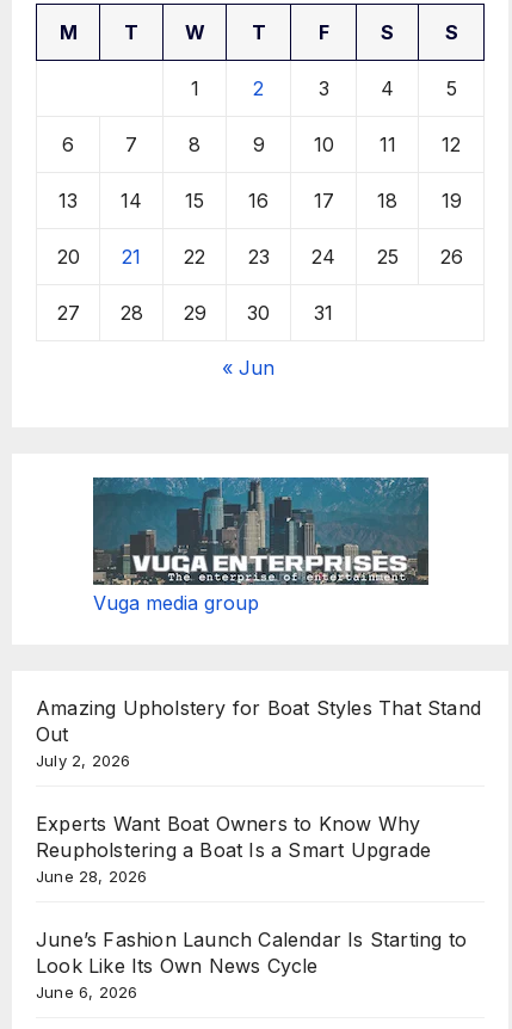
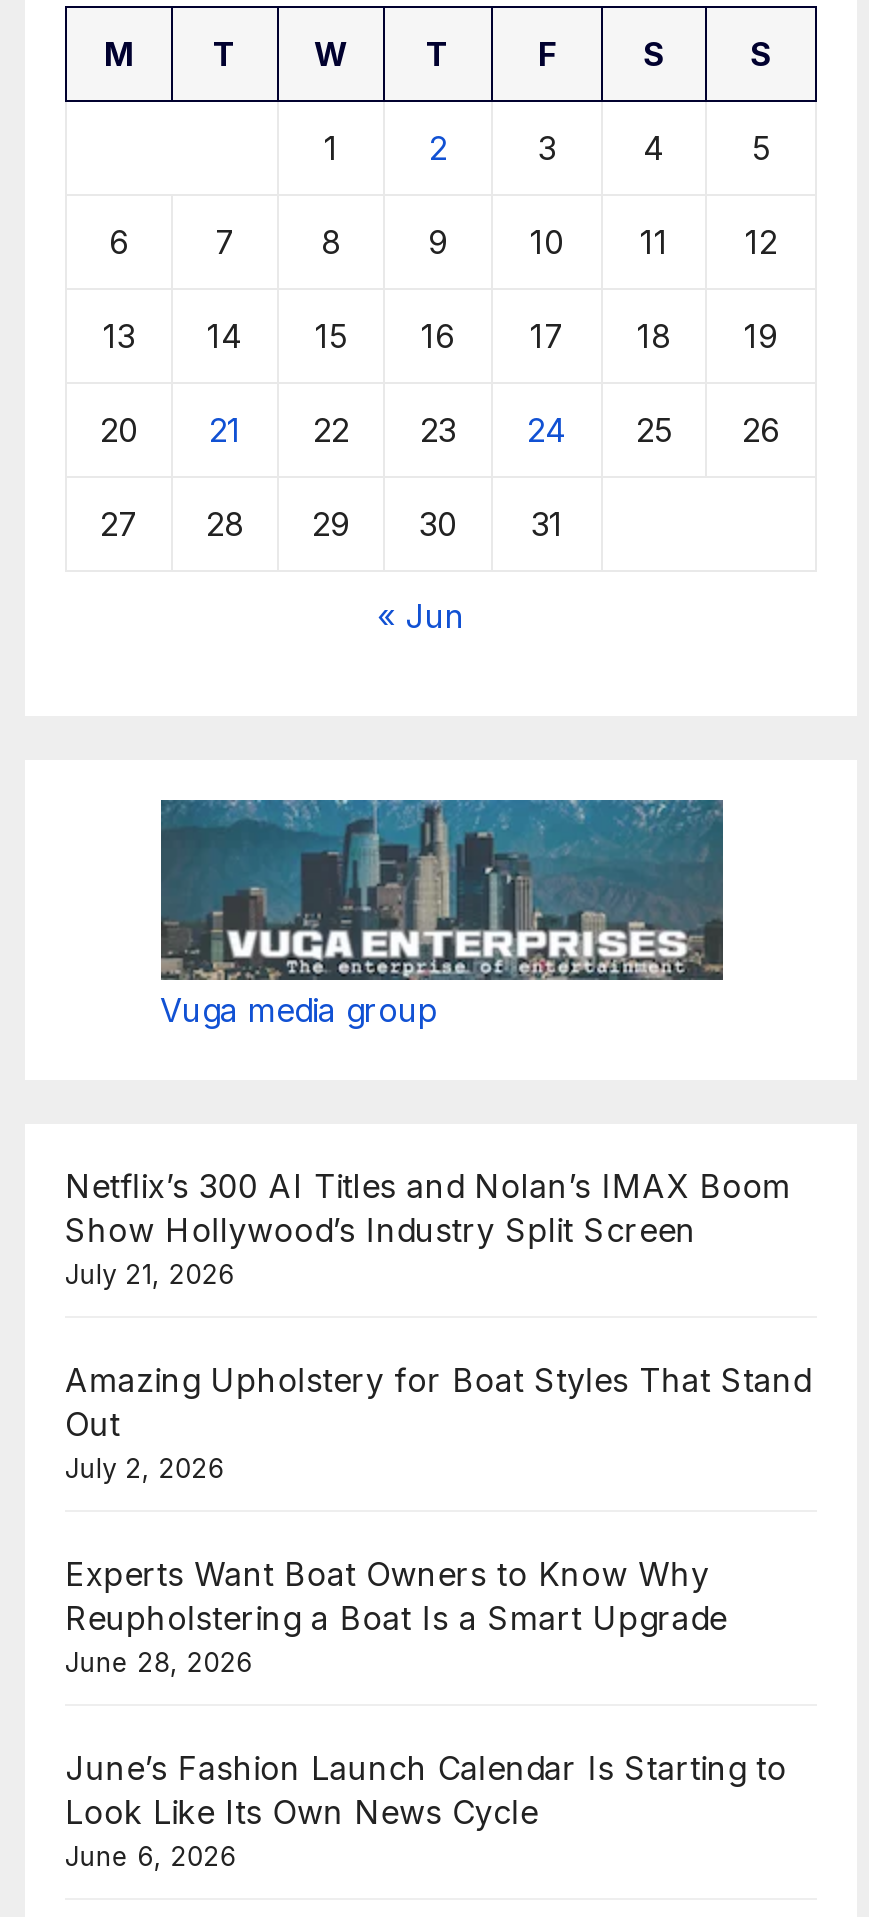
+ Netflix’s 300 AI Titles and Nolan’s IMAX Boom
+ Show Hollywood’s Industry Split Screen
+ July 21, 2026
